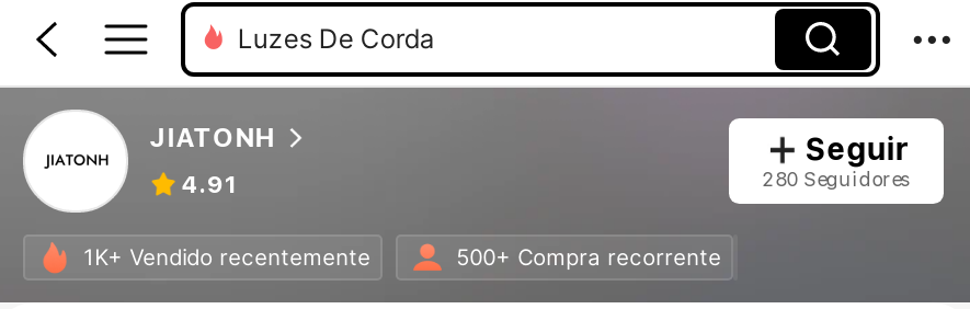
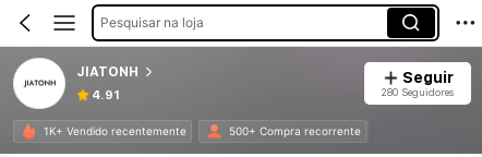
- Luzes De Corda
+ Pesquisar na loja
